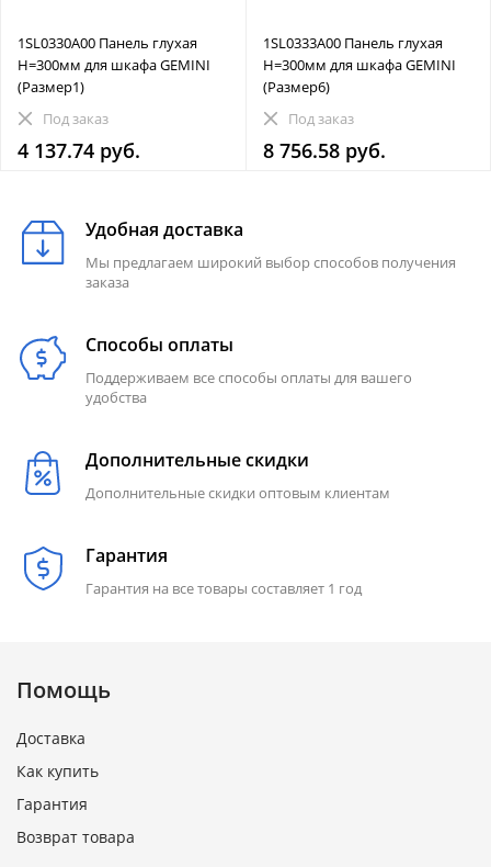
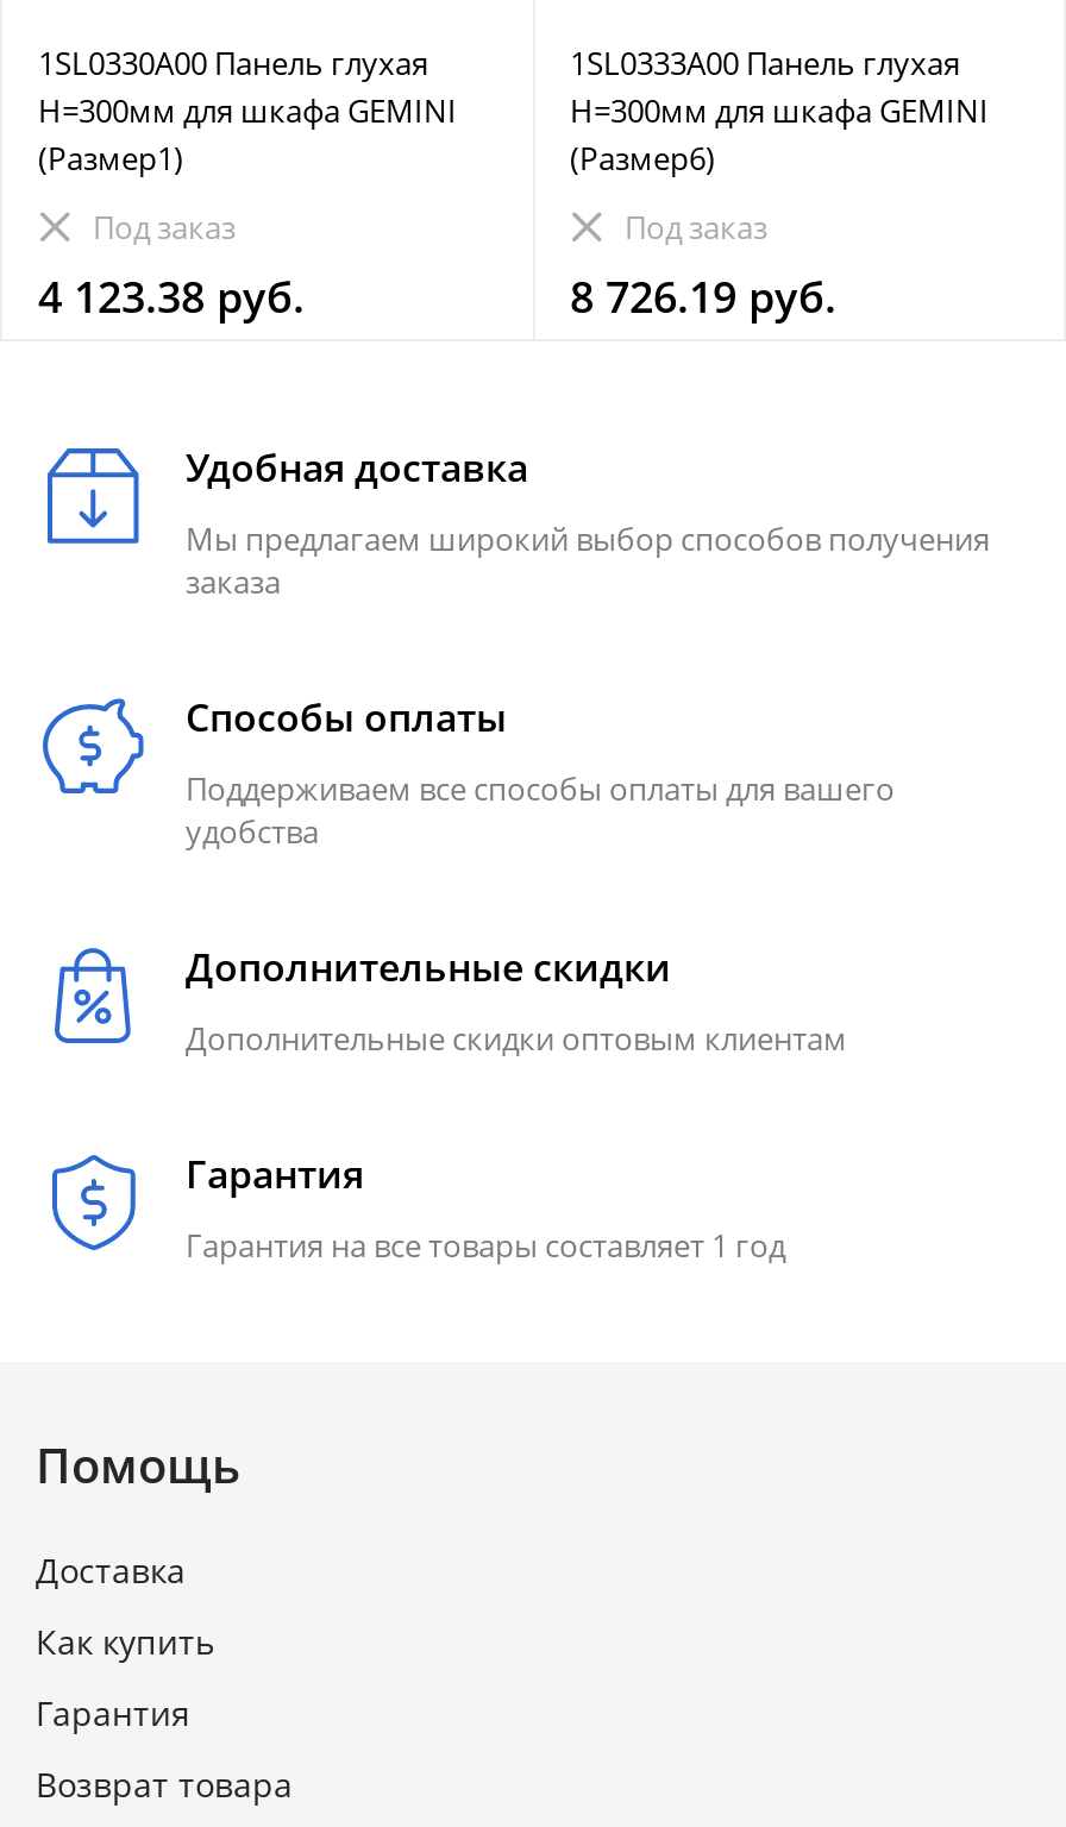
- 4 137.74 руб.
+ 4 123.38 руб.

- 8 756.58 руб.
+ 8 726.19 руб.
